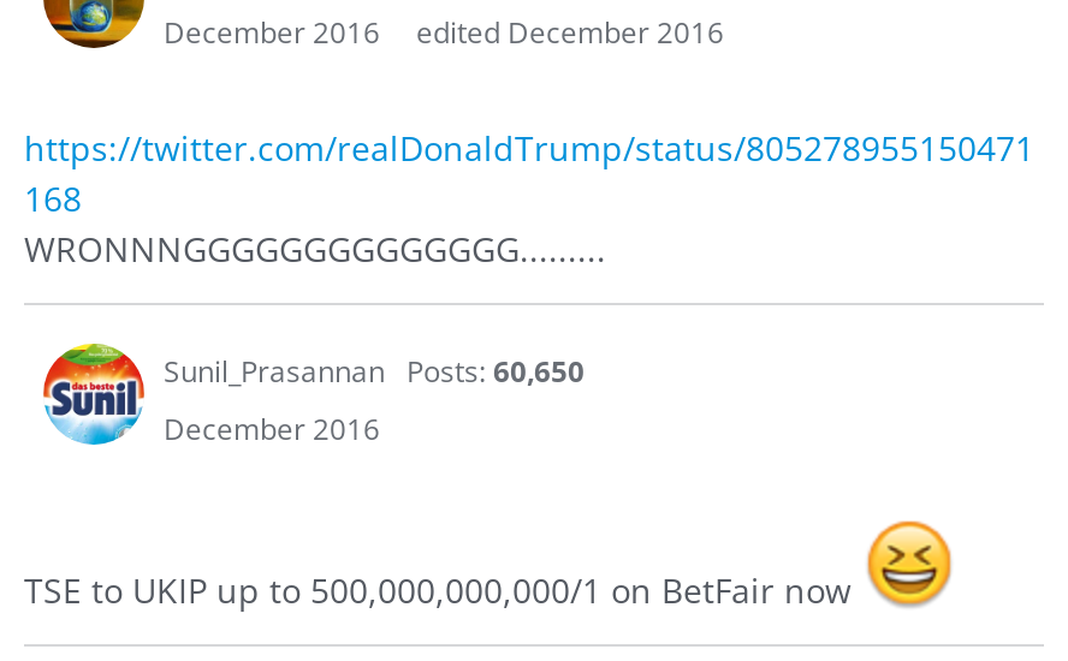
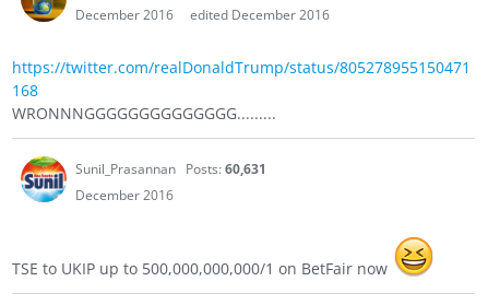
- Sunil_Prasannan Posts: 60,650
+ Sunil_Prasannan Posts: 60,631
